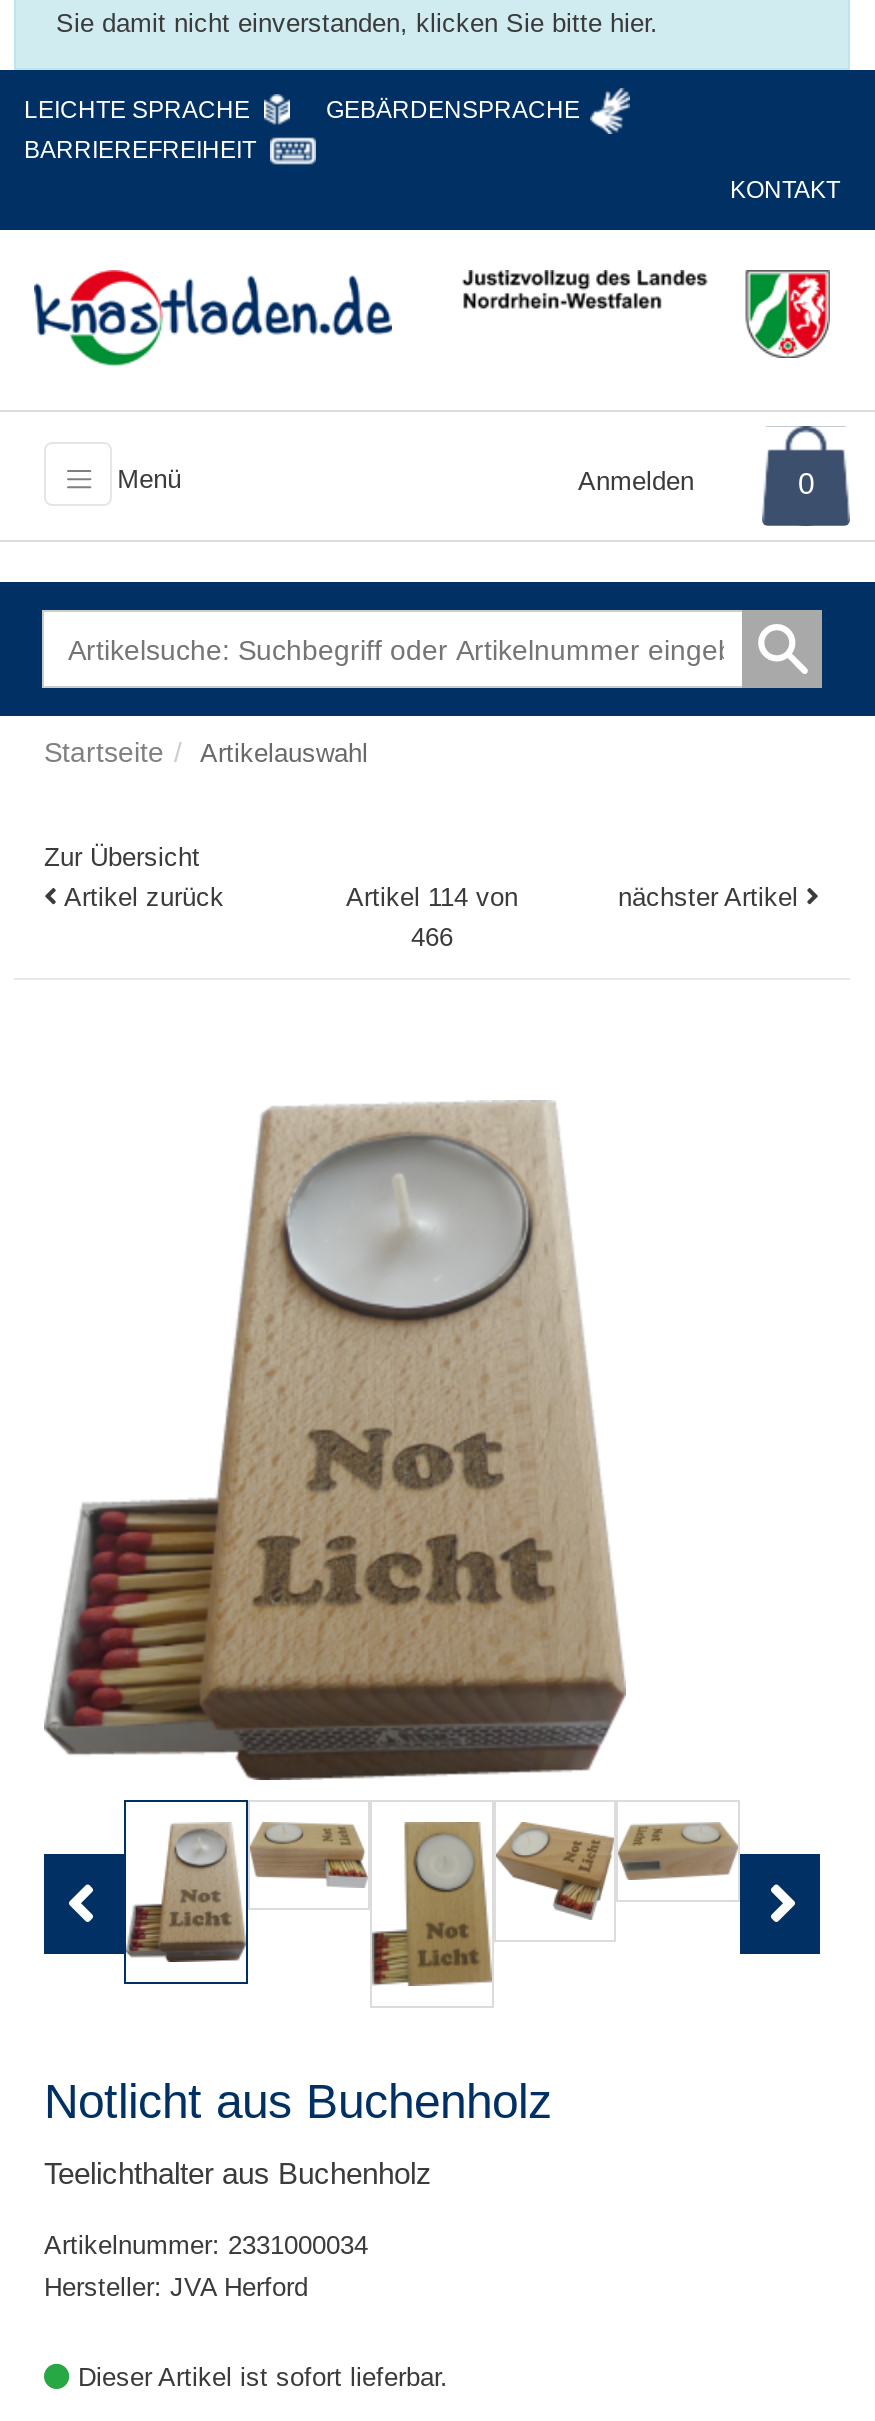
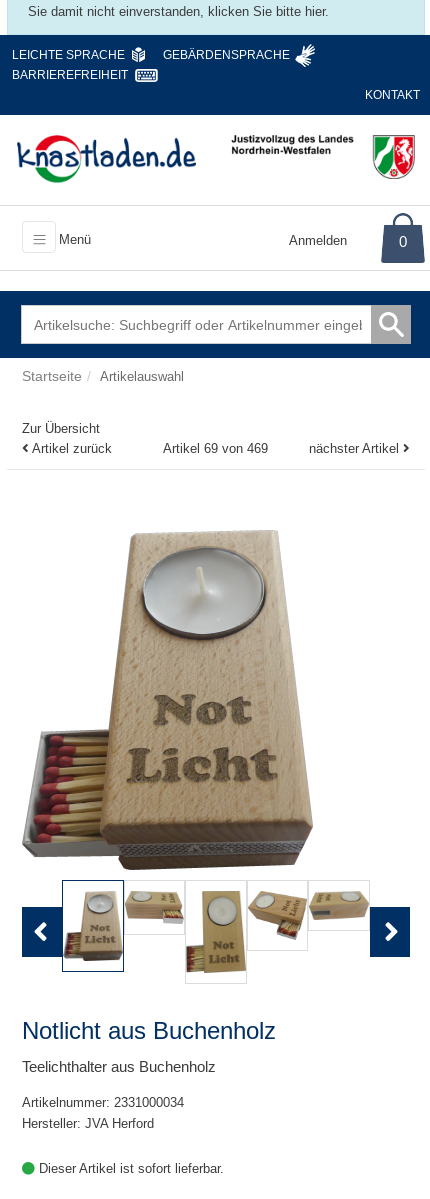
- Artikel 114 von
- 466
+ Artikel 69 von 469
